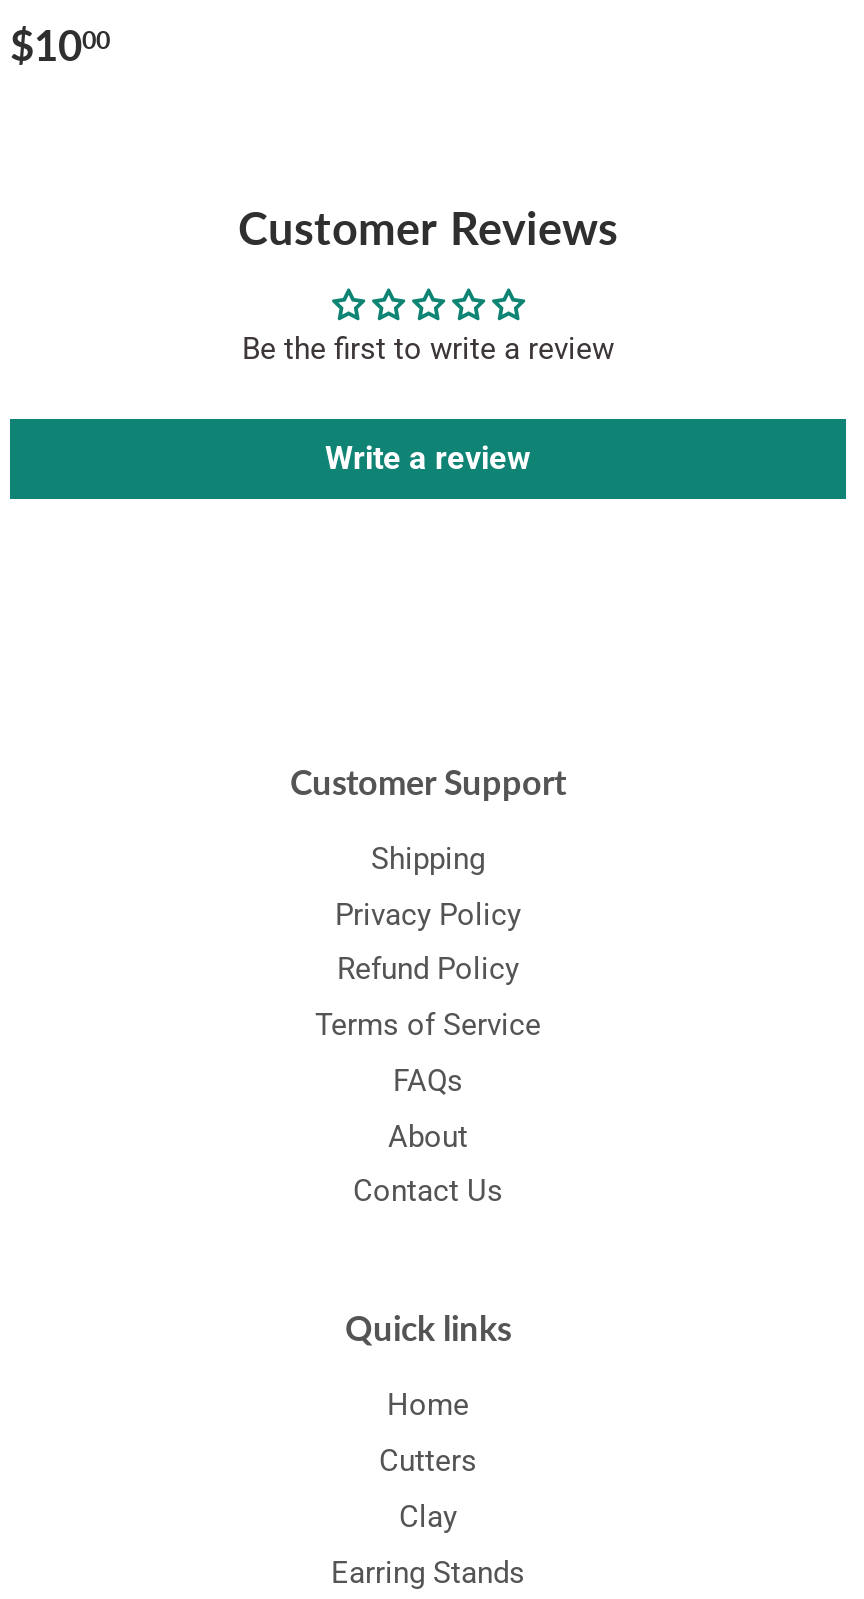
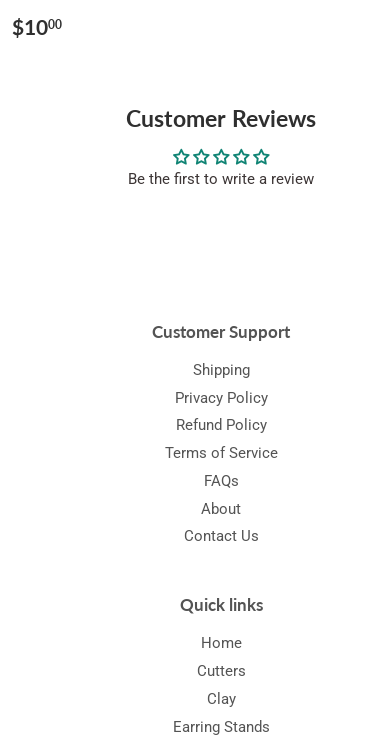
- Write a review
